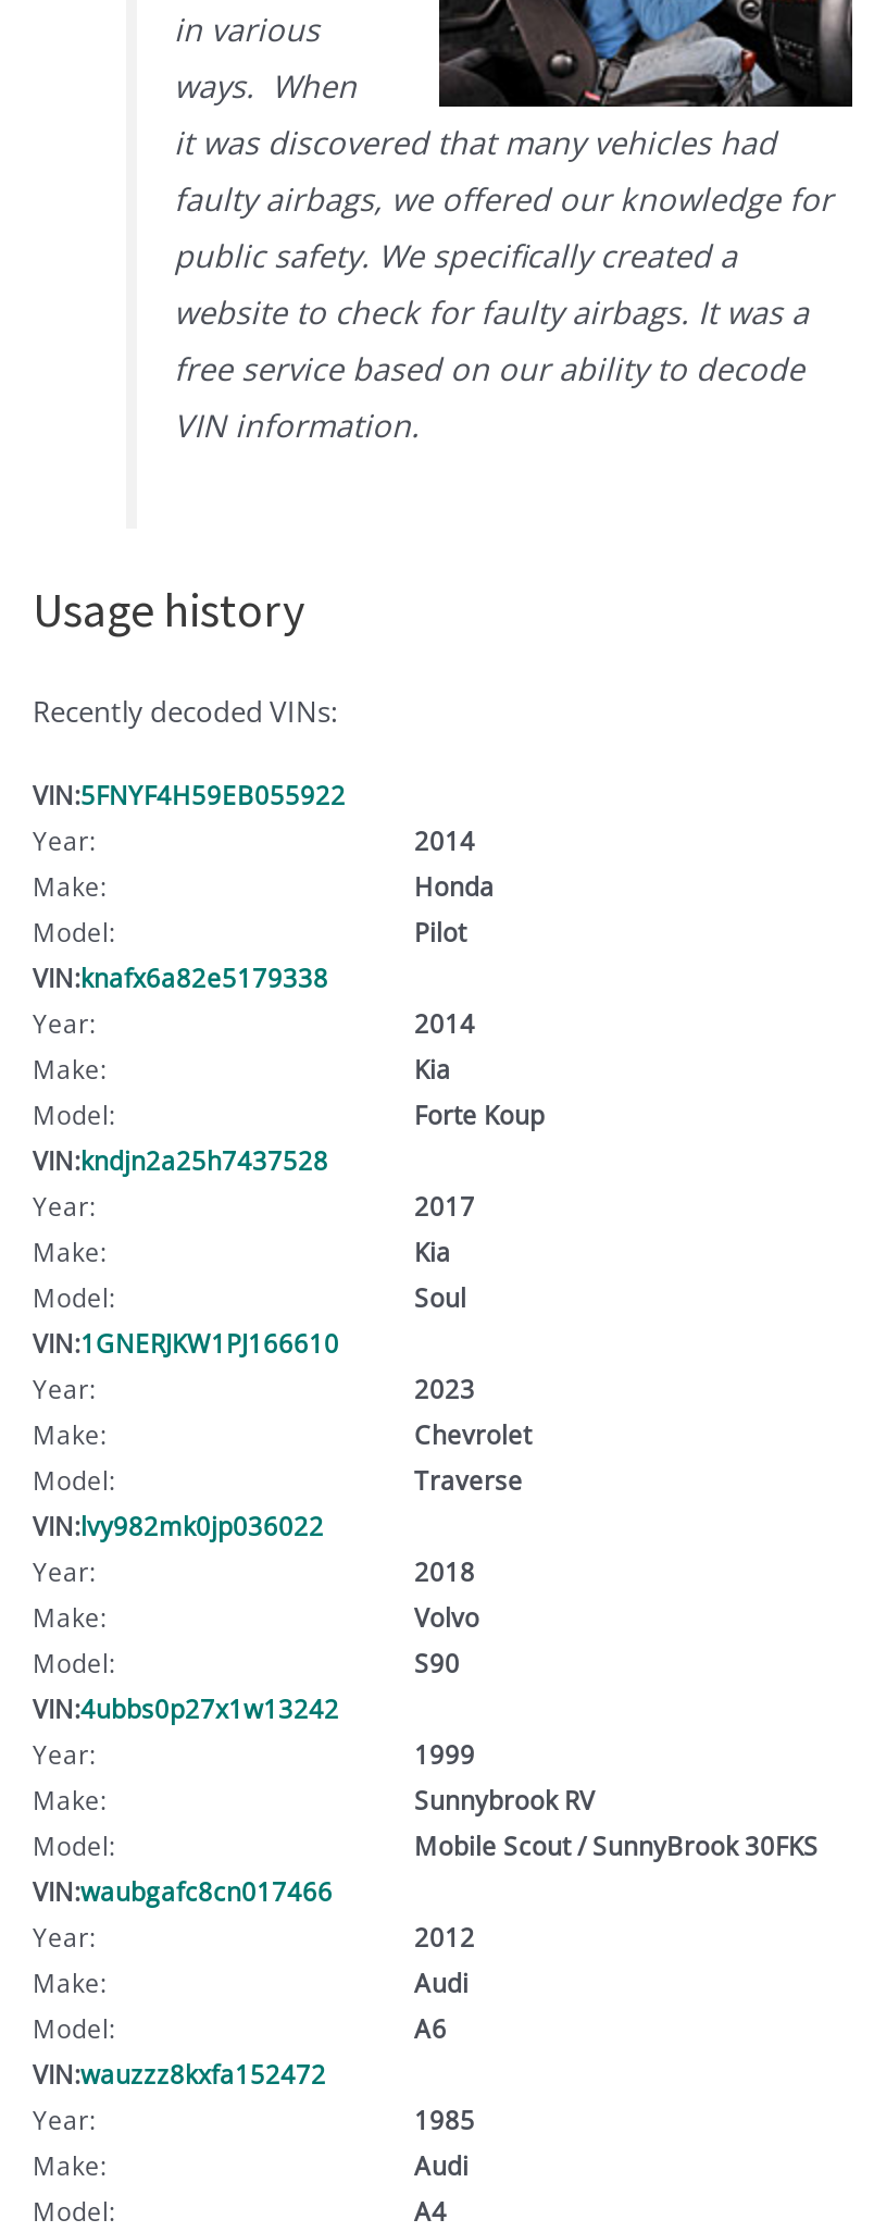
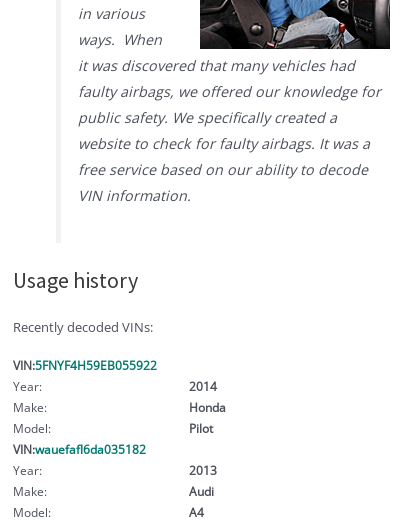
- VIN:knafx6a82e5179338
+ VIN:wauefafl6da035182

- 2014
- Make:
- Kia
- Model:
- Forte Koup
- VIN:kndjn2a25h7437528
- Year:
- 2017
- Make:
- Kia
- Model:
- Soul
- VIN:1GNERJKW1PJ166610
- Year:
- 2023
- Make:
- Chevrolet
- Model:
- Traverse
- VIN:lvy982mk0jp036022
- Year:
- 2018
- Make:
- Volvo
- Model:
- S90
- VIN:4ubbs0p27x1w13242
- Year:
- 1999
- Make:
- Sunnybrook RV
- Model:
- Mobile Scout / SunnyBrook 30FKS
- VIN:waubgafc8cn017466
- Year:
- 2012
- Make:
- Audi
- Model:
- A6
- VIN:wauzzz8kxfa152472
- Year:
- 1985
+ 2013
